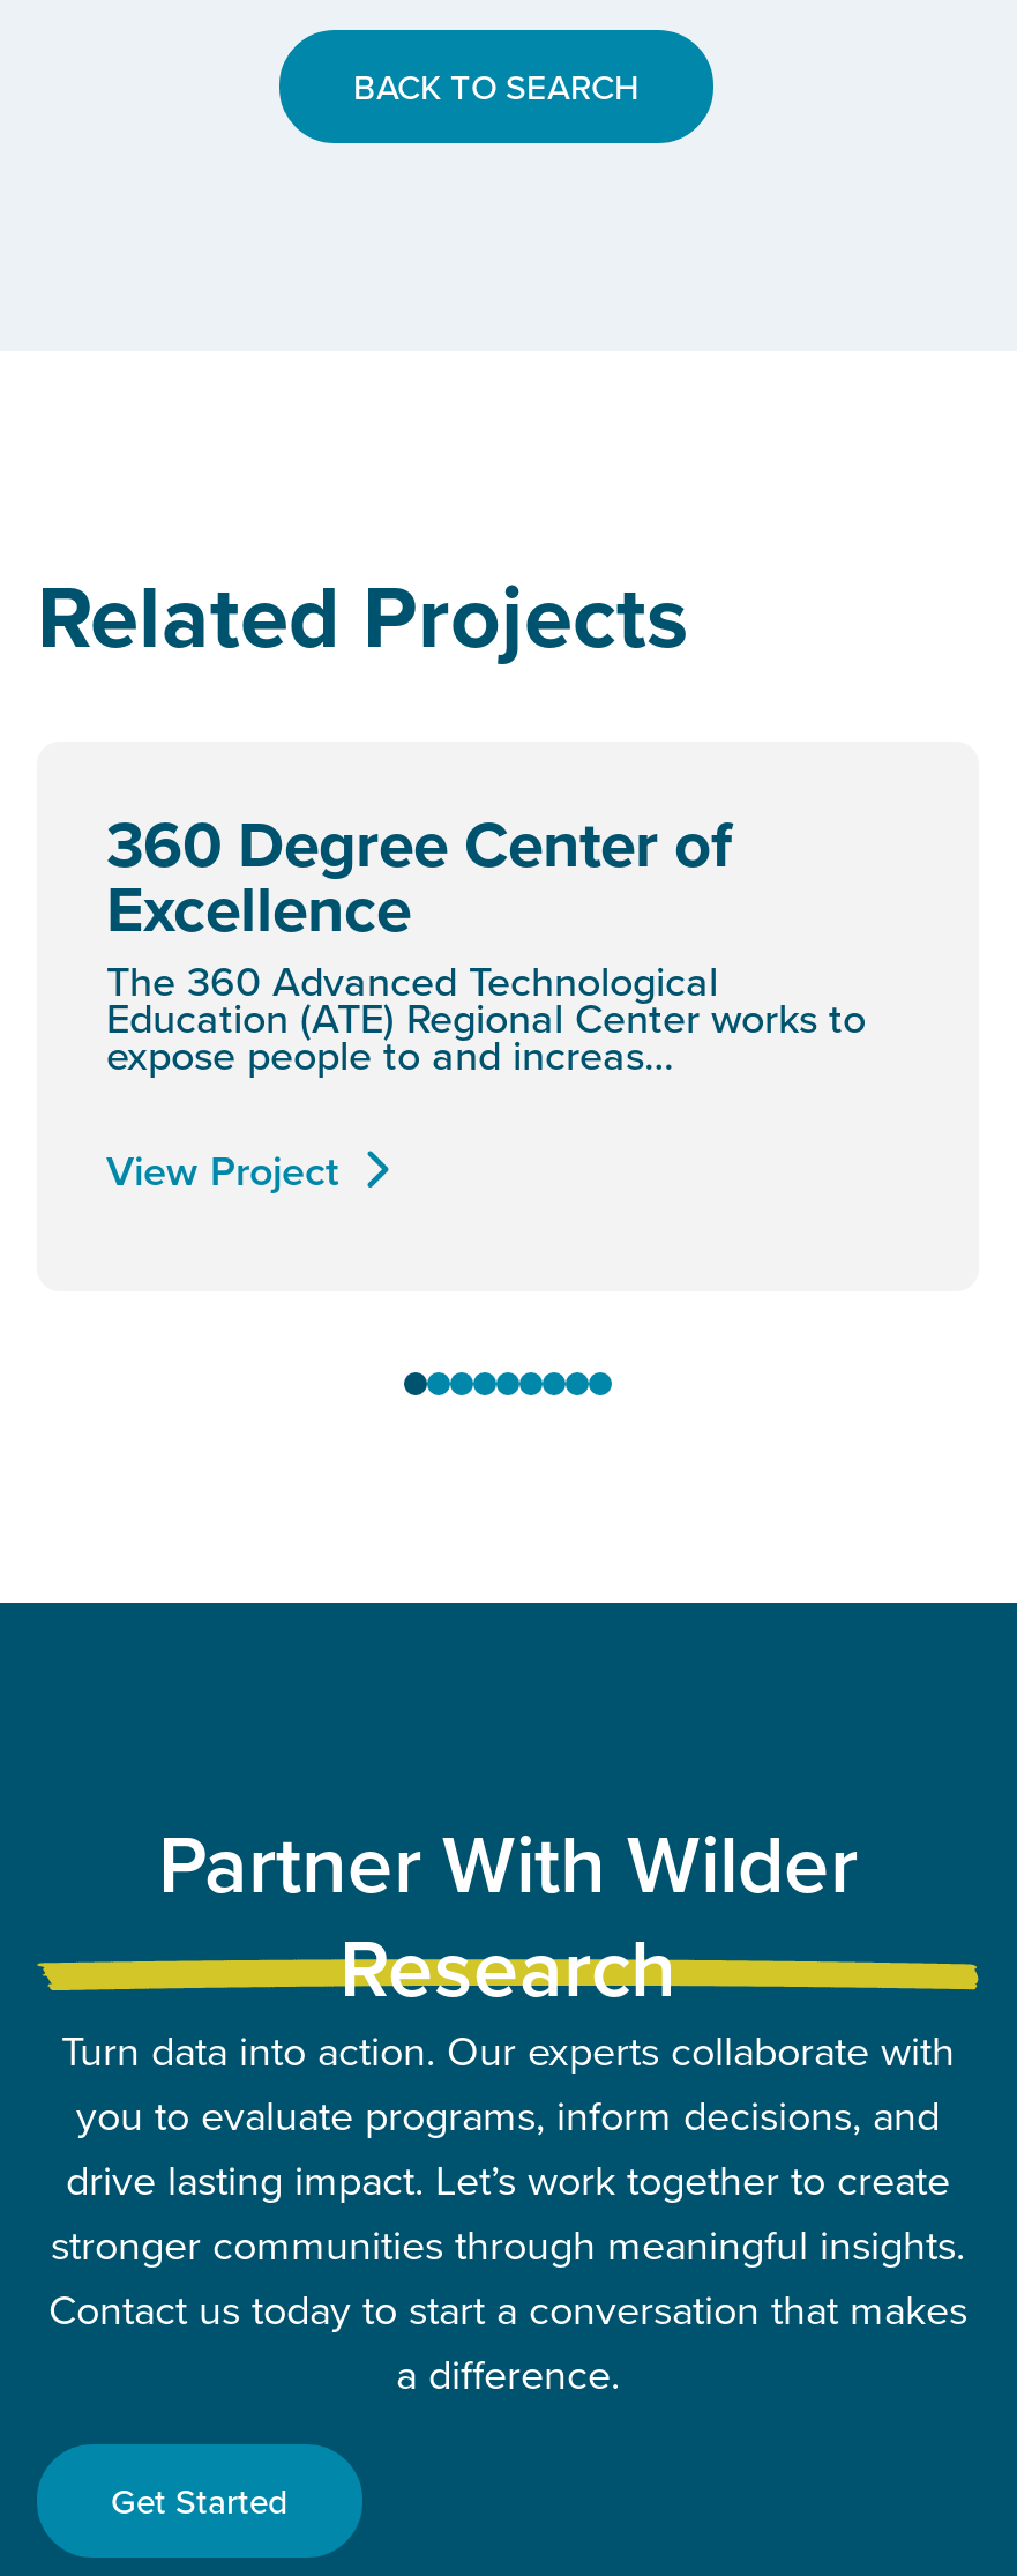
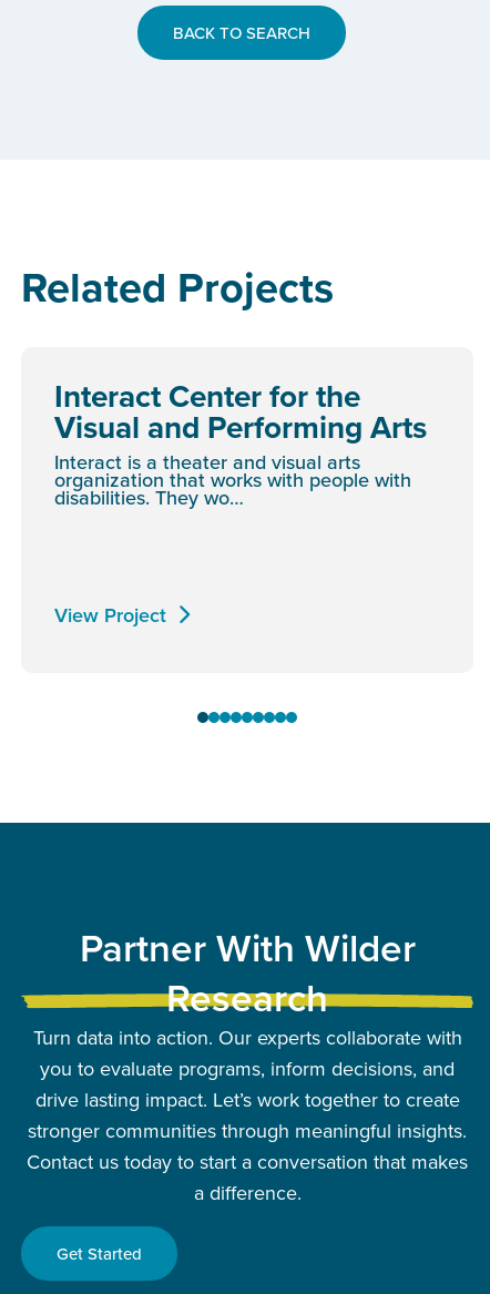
- 360 Degree Center of
- Excellence
- The 360 Advanced Technological
- Education (ATE) Regional Center works to
- expose people to and increas…
+ Interact Center for the
+ Visual and Performing Arts
+ Interact is a theater and visual arts
+ organization that works with people with
+ disabilities. They wo…
